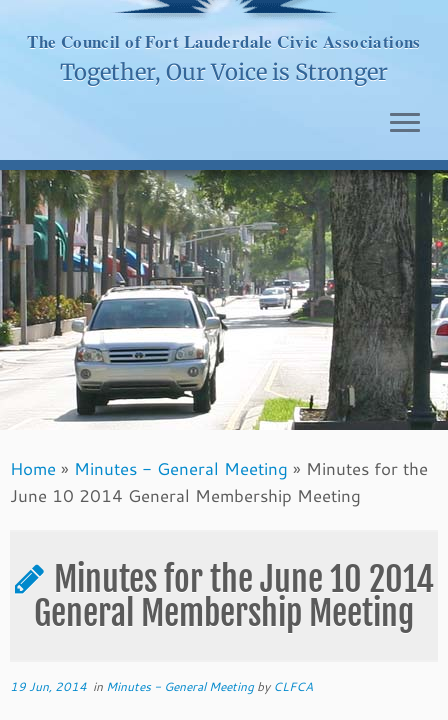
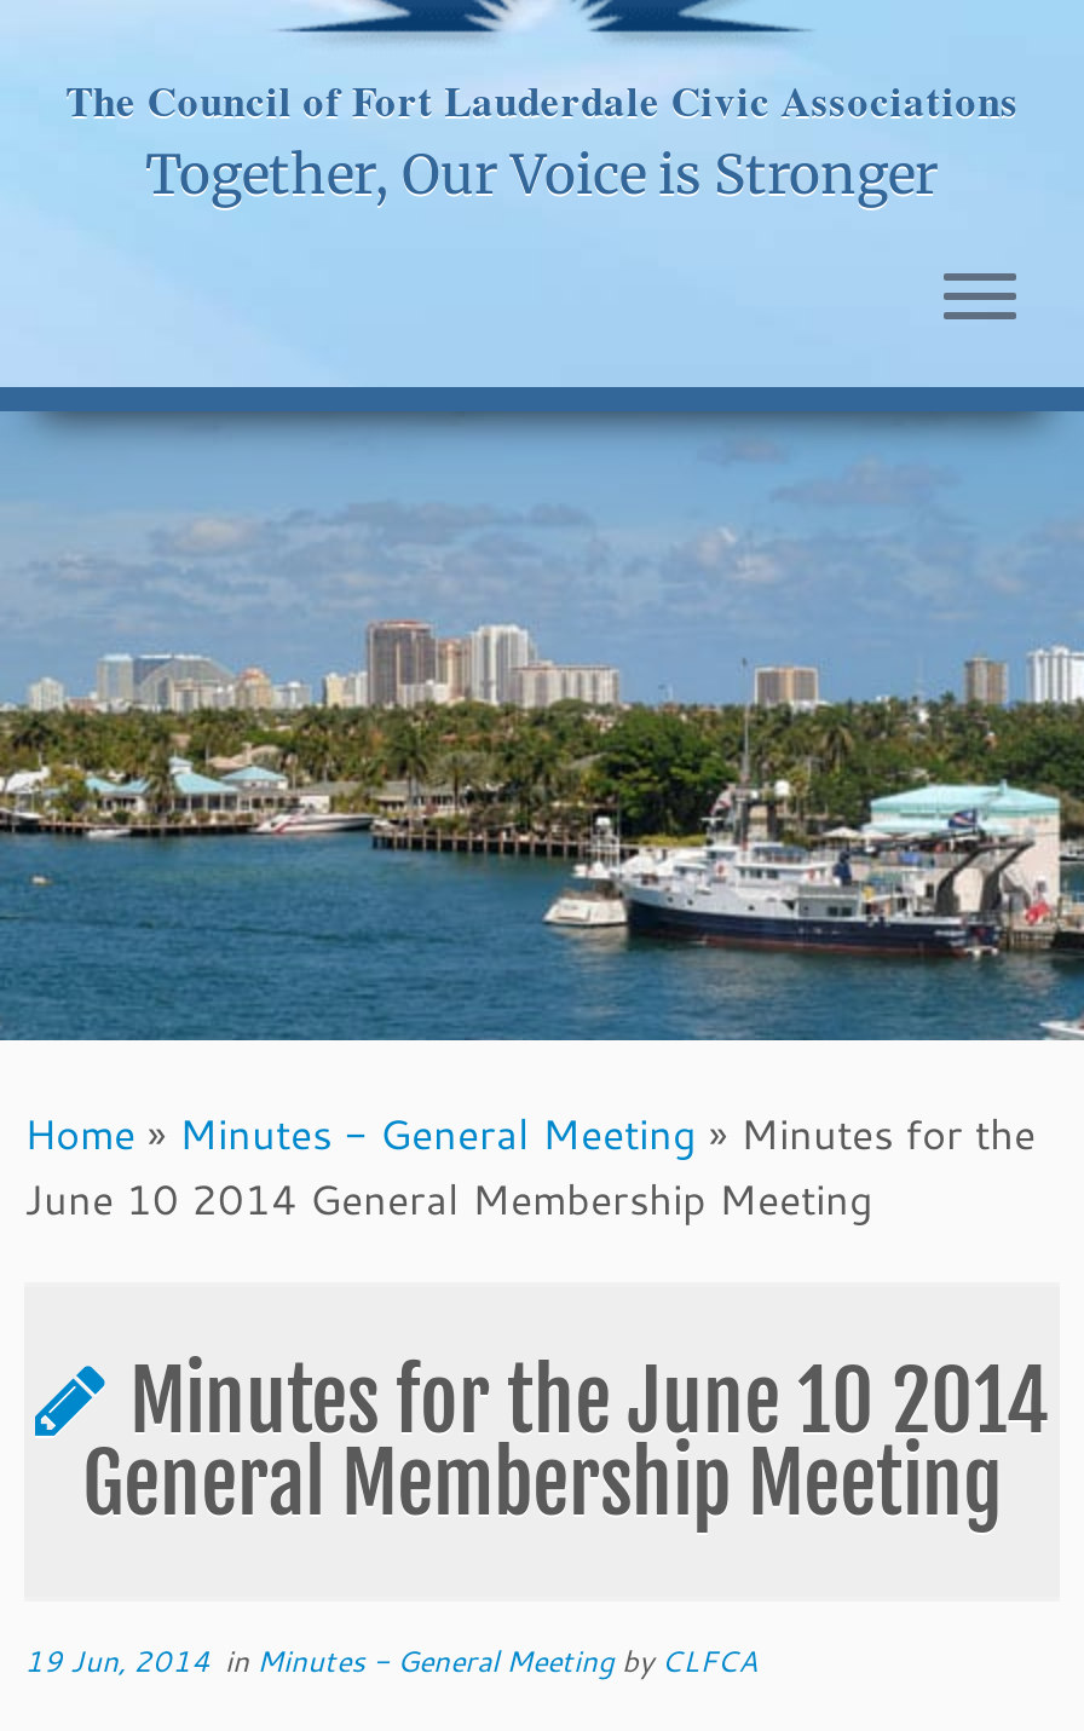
- [image]
+ [image]
